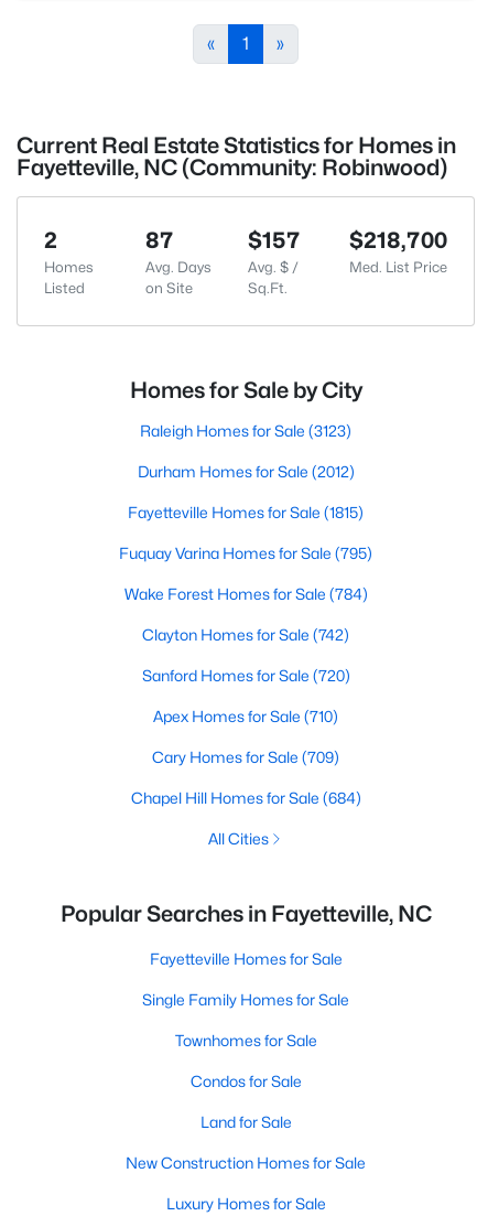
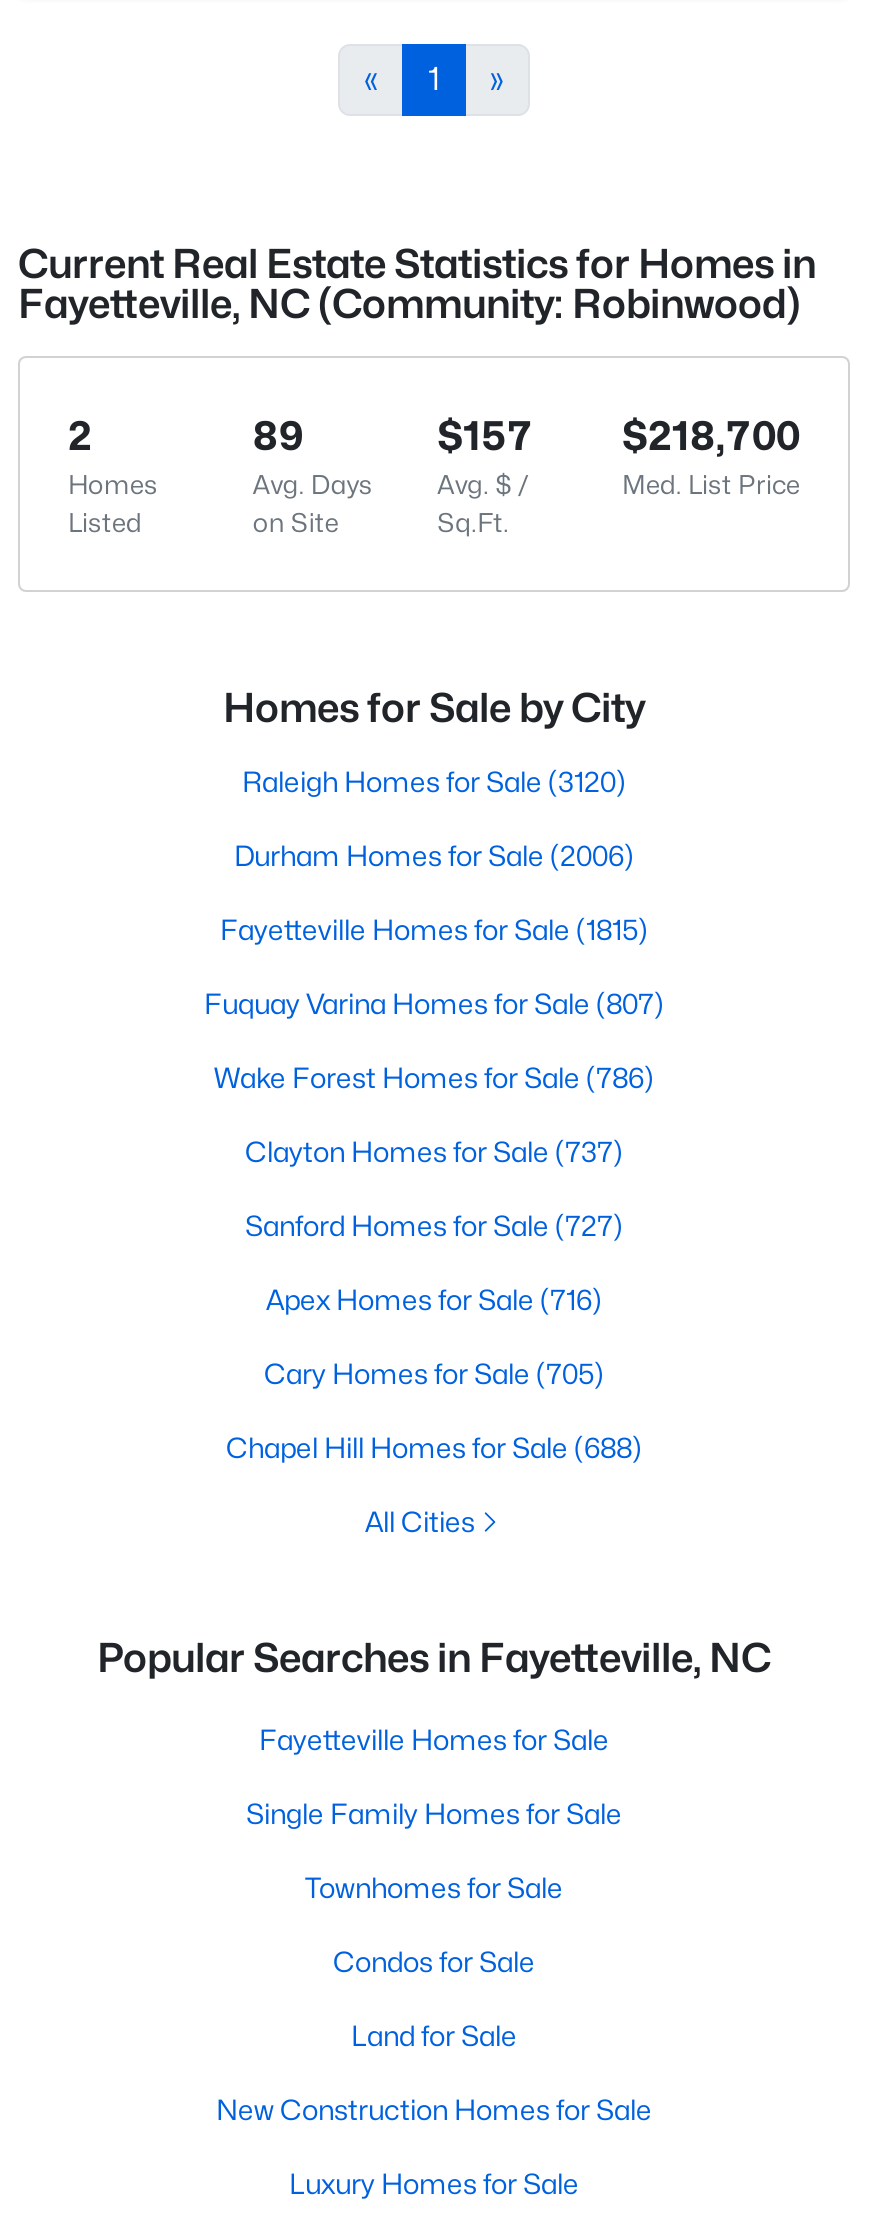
- 87
+ 89

- Raleigh Homes for Sale (3123)
+ Raleigh Homes for Sale (3120)

- Durham Homes for Sale (2012)
+ Durham Homes for Sale (2006)

- Fuquay Varina Homes for Sale (795)
+ Fuquay Varina Homes for Sale (807)

- Wake Forest Homes for Sale (784)
+ Wake Forest Homes for Sale (786)

- Clayton Homes for Sale (742)
+ Clayton Homes for Sale (737)

- Sanford Homes for Sale (720)
+ Sanford Homes for Sale (727)

- Apex Homes for Sale (710)
+ Apex Homes for Sale (716)

- Cary Homes for Sale (709)
+ Cary Homes for Sale (705)

- Chapel Hill Homes for Sale (684)
+ Chapel Hill Homes for Sale (688)
